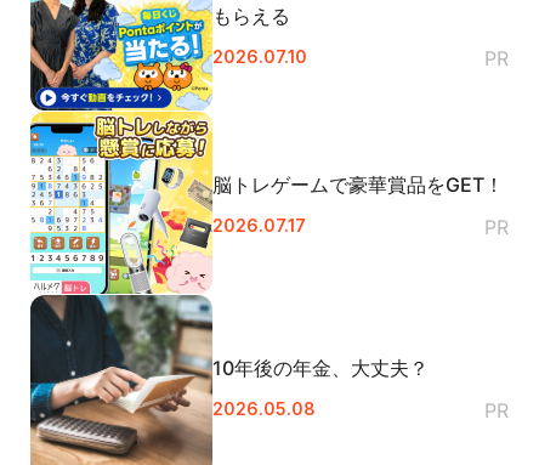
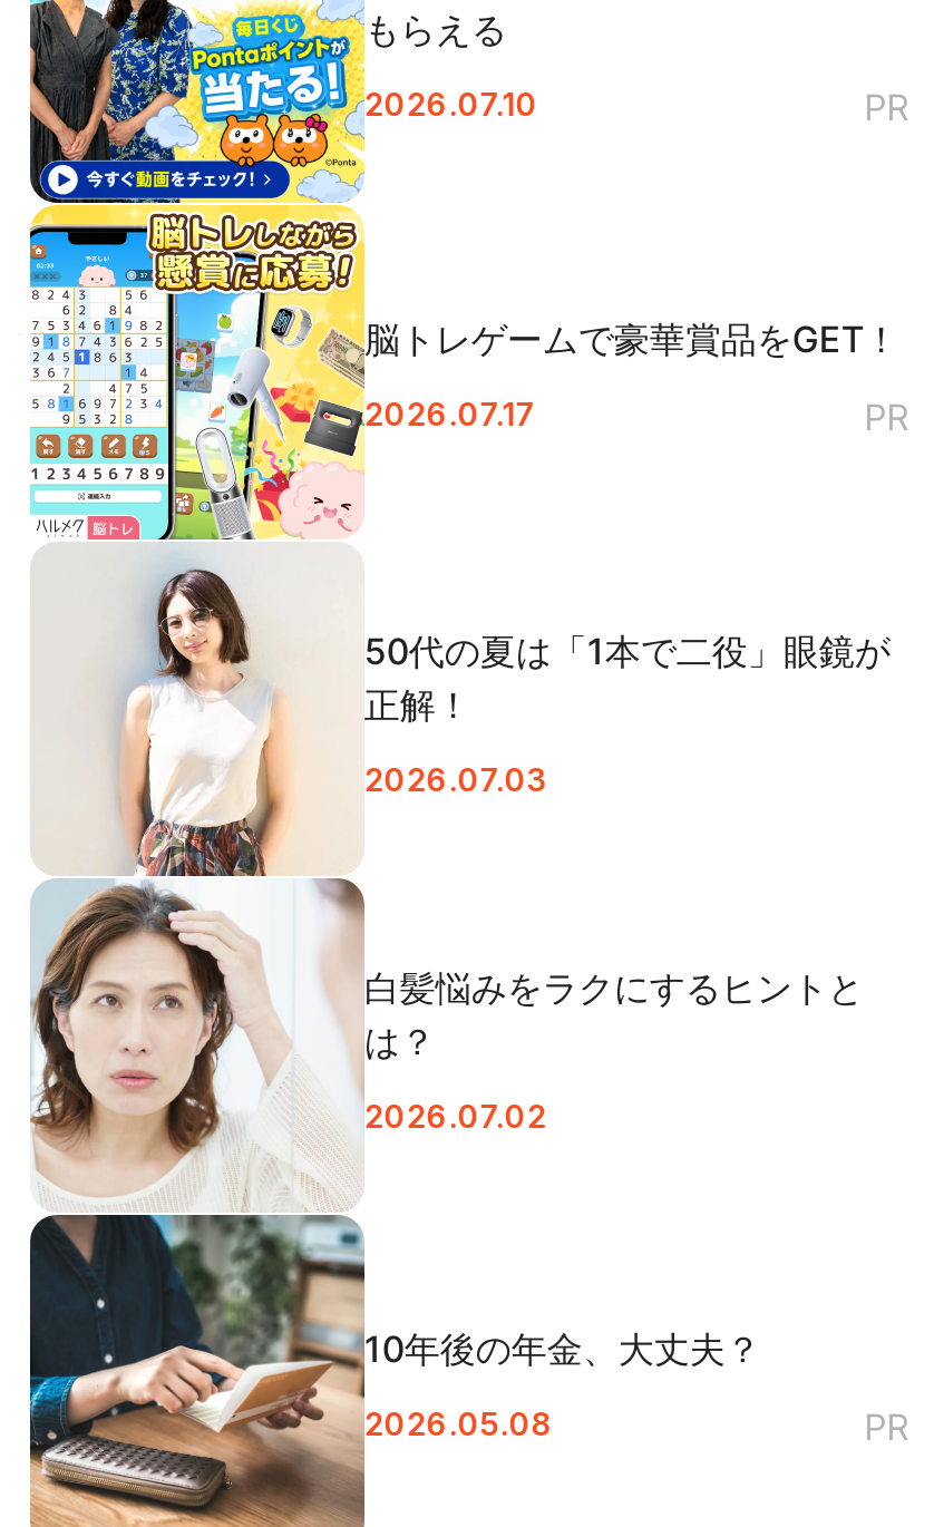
+ [image]
+ 50代の夏は「1本で二役」眼鏡が
+ 正解！
+ 2026.07.03

+ 白髪悩みをラクにするヒントと
+ は？
+ 2026.07.02
